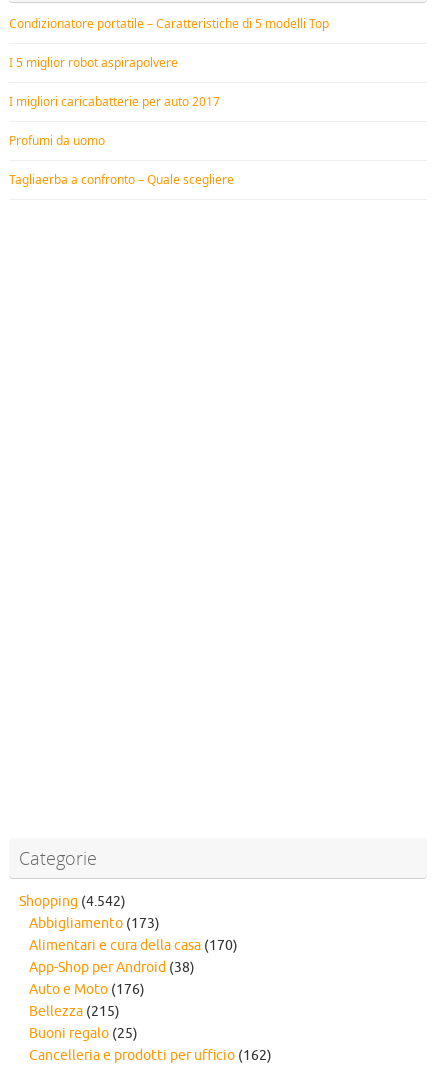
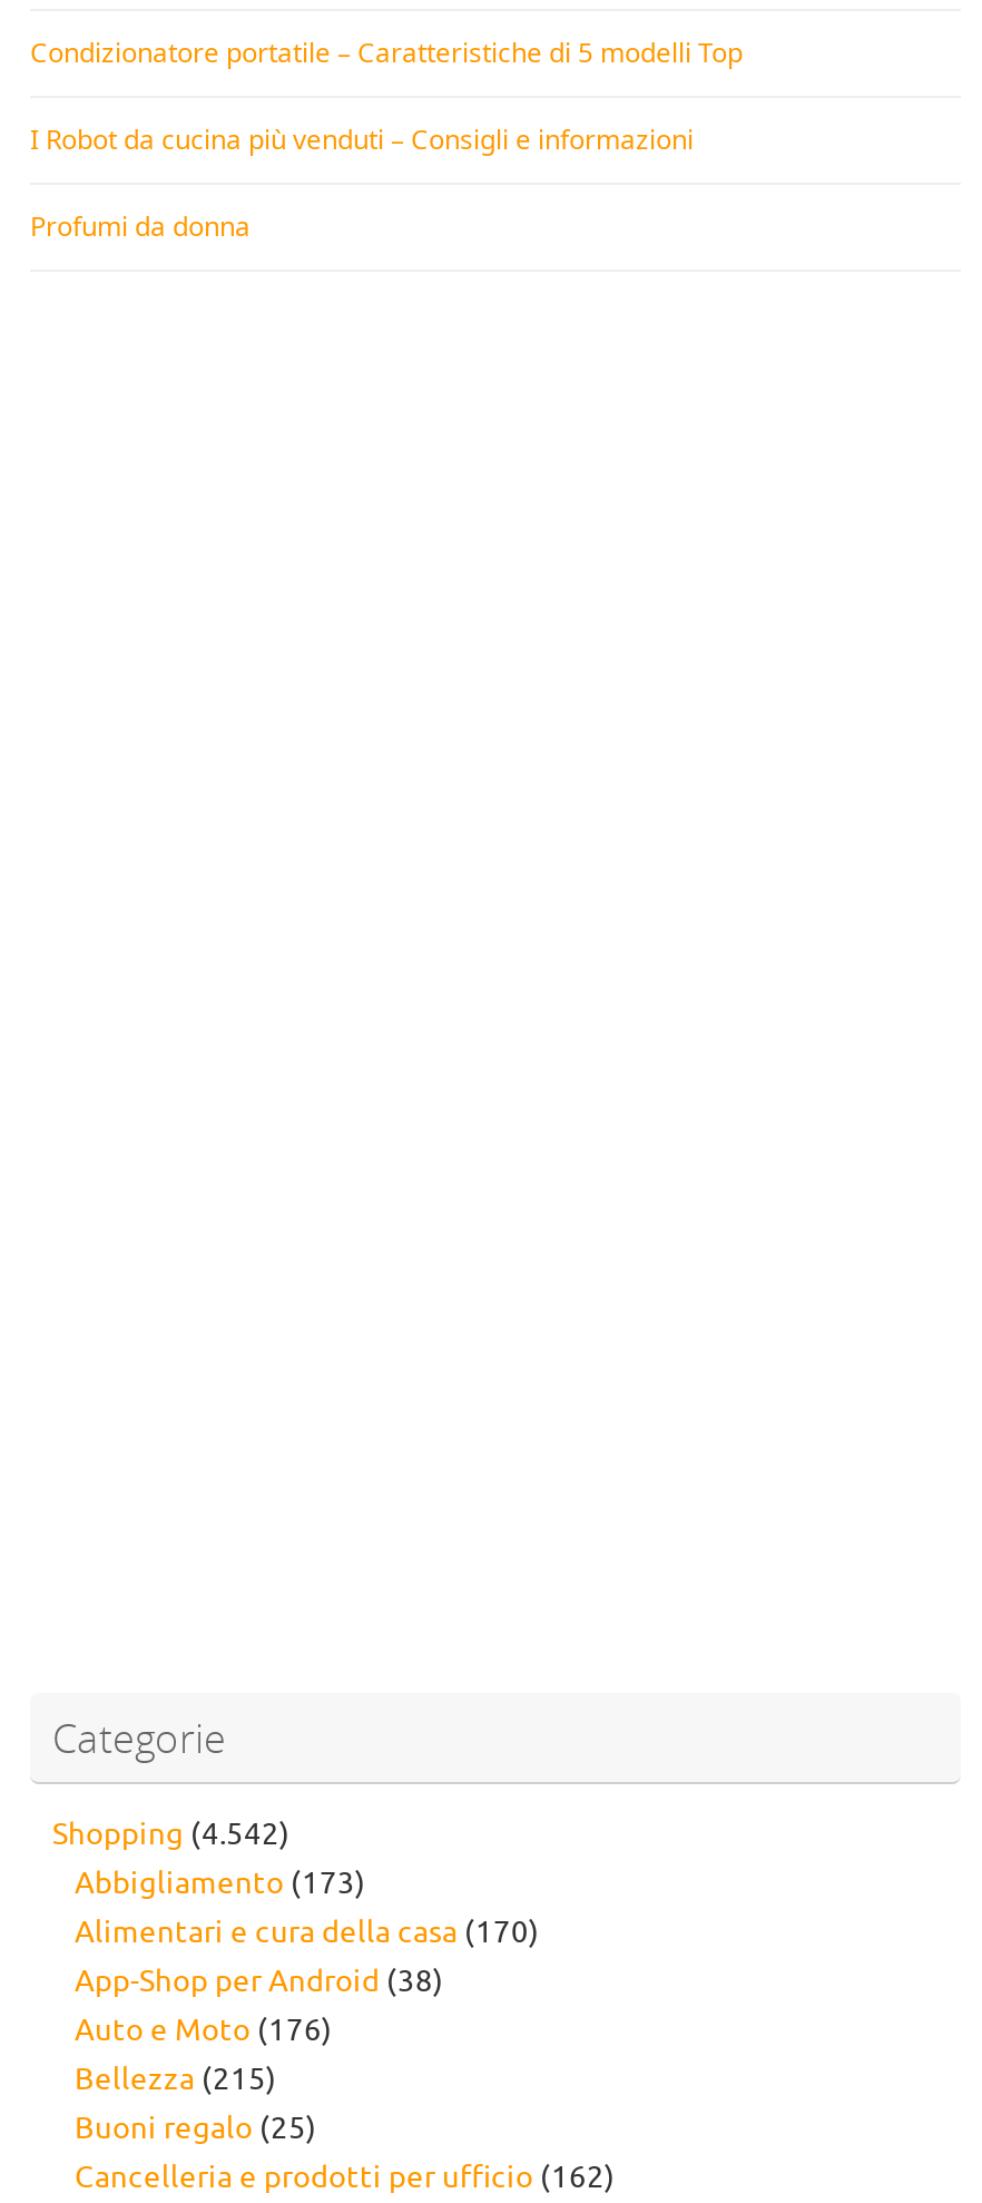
- I 5 miglior robot aspirapolvere
- I migliori caricabatterie per auto 2017
- Profumi da uomo
- Tagliaerba a confronto – Quale scegliere
+ I Robot da cucina più venduti – Consigli e informazioni
+ Profumi da donna
